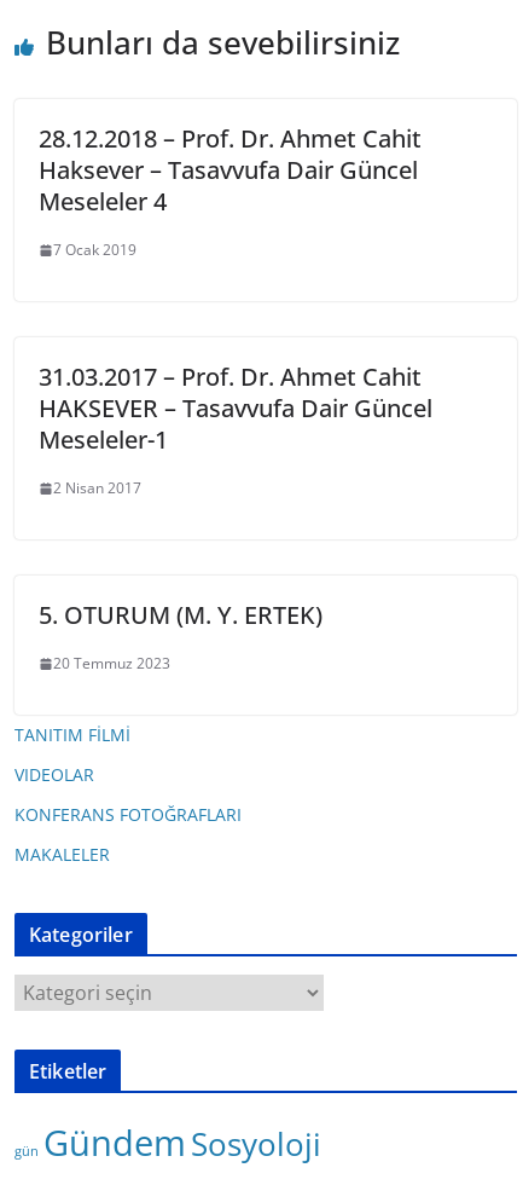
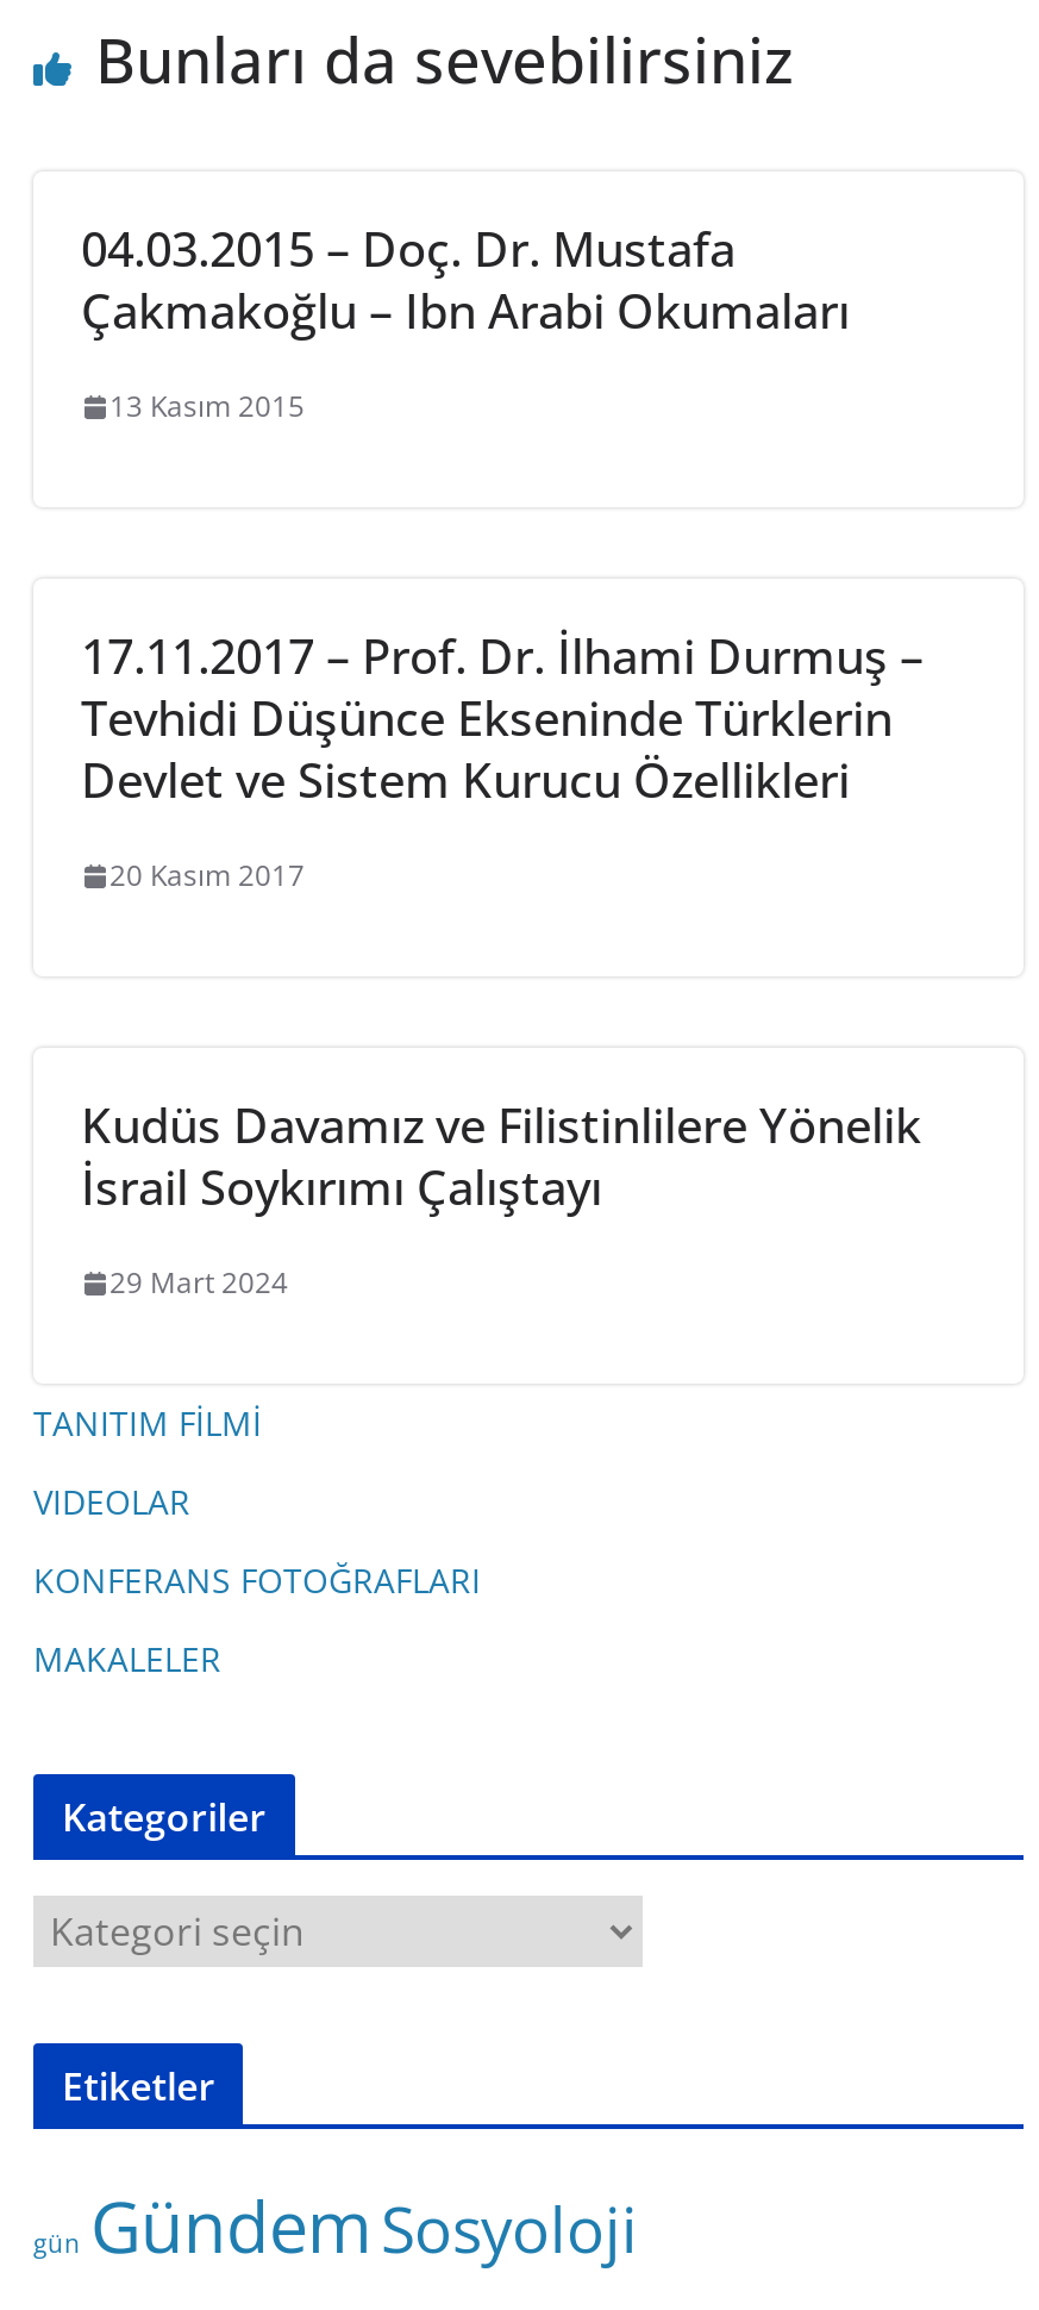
- 28.12.2018 – Prof. Dr. Ahmet Cahit
- Haksever – Tasavvufa Dair Güncel
- Meseleler 4
+ 04.03.2015 – Doç. Dr. Mustafa
+ Çakmakoğlu – Ibn Arabi Okumaları

- 7 Ocak 2019
+ 13 Kasım 2015

- 31.03.2017 – Prof. Dr. Ahmet Cahit
- HAKSEVER – Tasavvufa Dair Güncel
- Meseleler-1
+ 17.11.2017 – Prof. Dr. İlhami Durmuş –
+ Tevhidi Düşünce Ekseninde Türklerin
+ Devlet ve Sistem Kurucu Özellikleri

- 2 Nisan 2017
+ 20 Kasım 2017

- 5. OTURUM (M. Y. ERTEK)
+ Kudüs Davamız ve Filistinlilere Yönelik
+ İsrail Soykırımı Çalıştayı

- 20 Temmuz 2023
+ 29 Mart 2024
